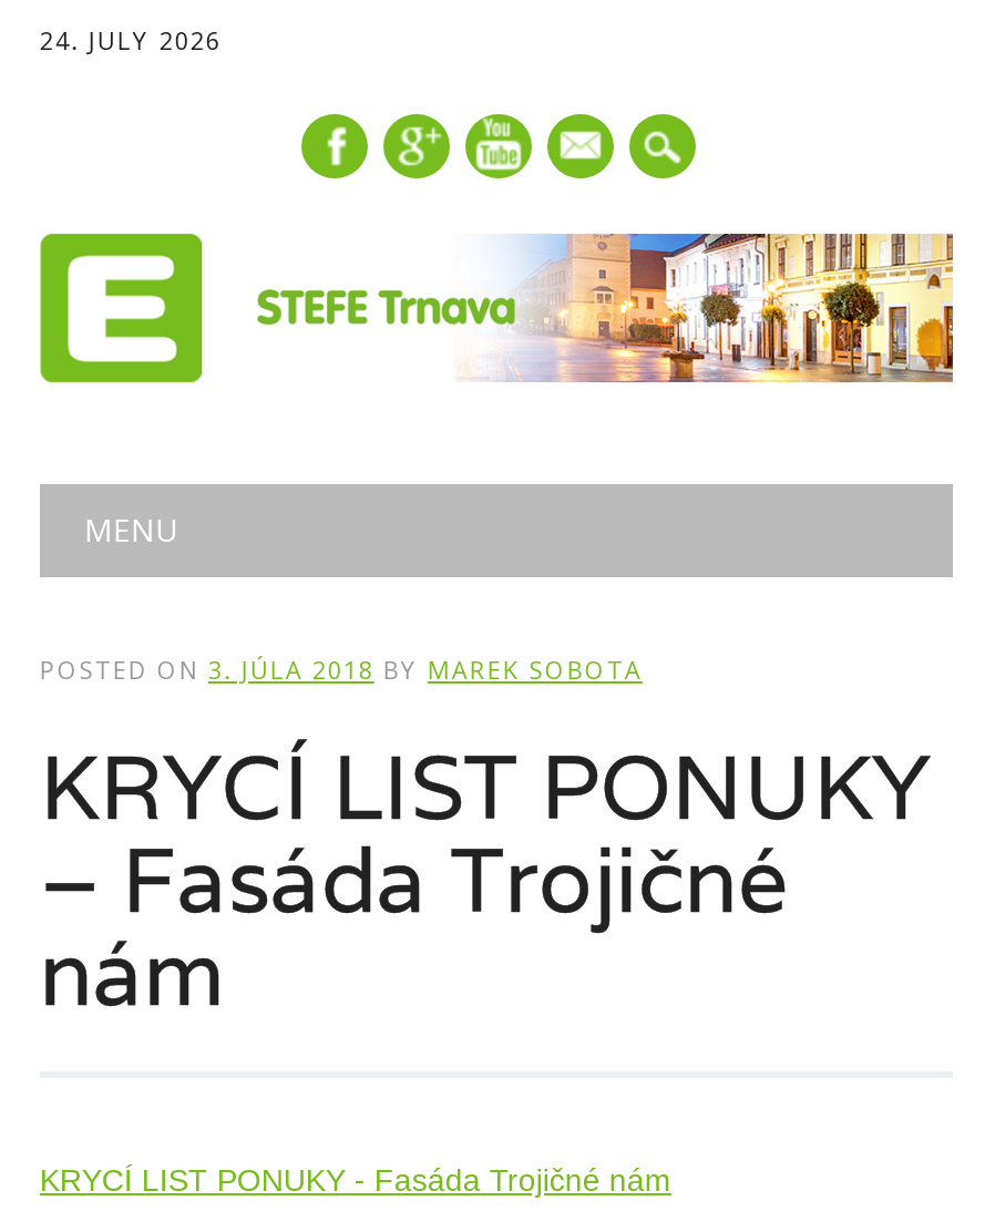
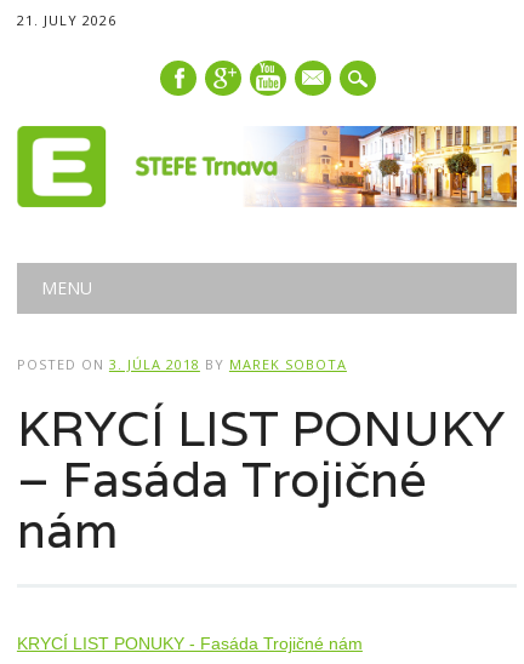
- 24. JULY 2026
+ 21. JULY 2026
